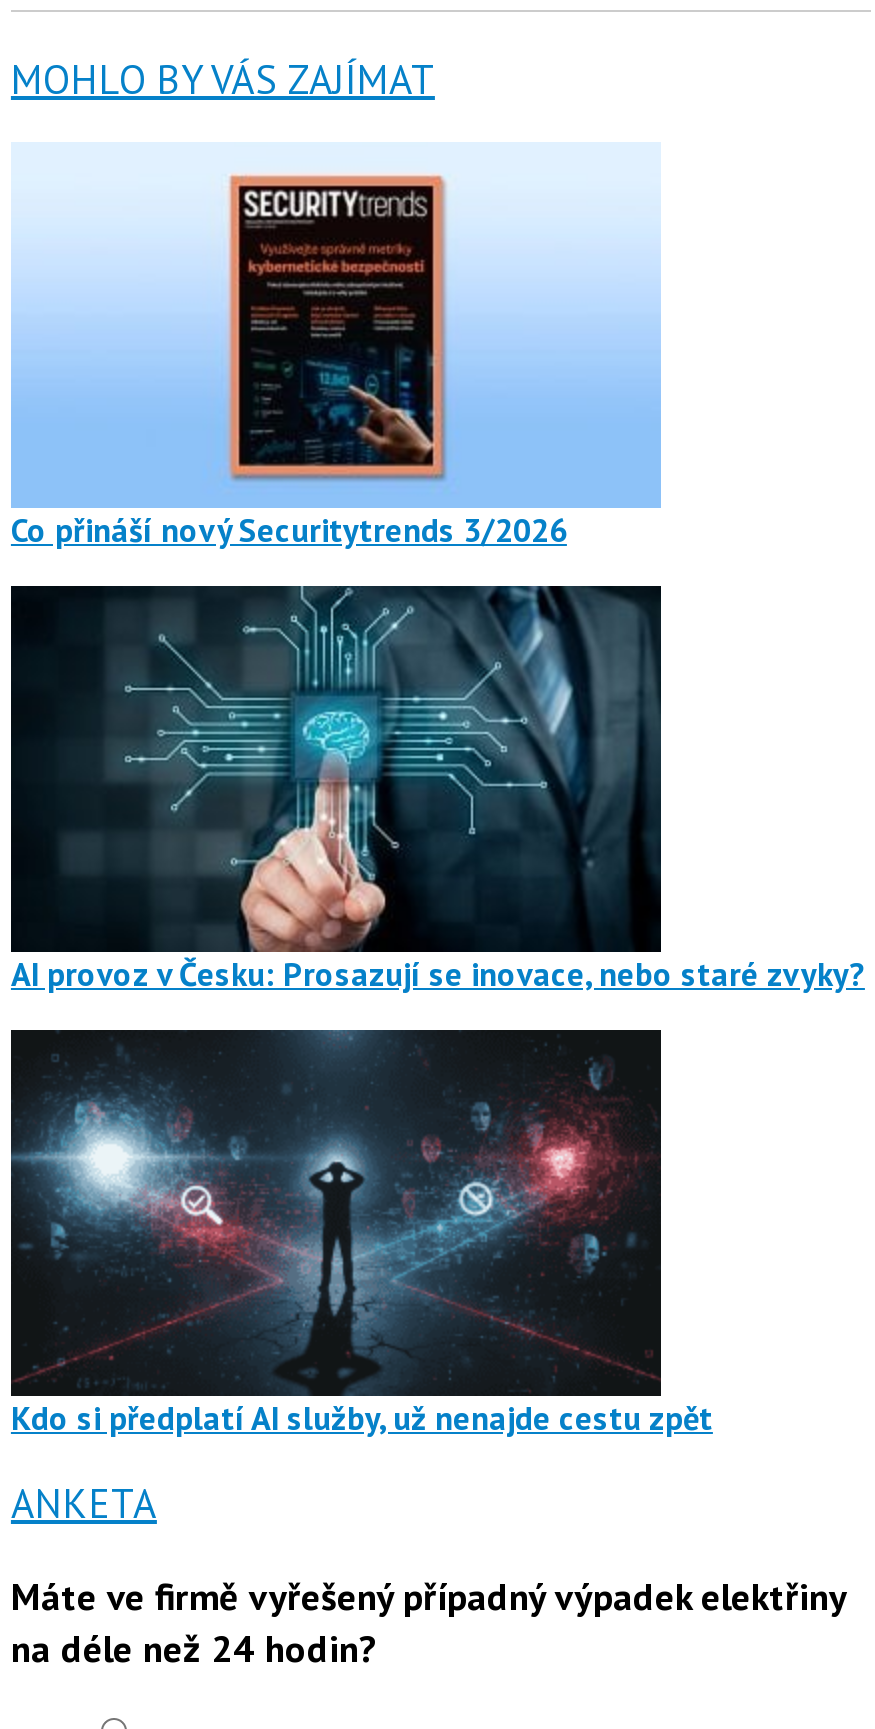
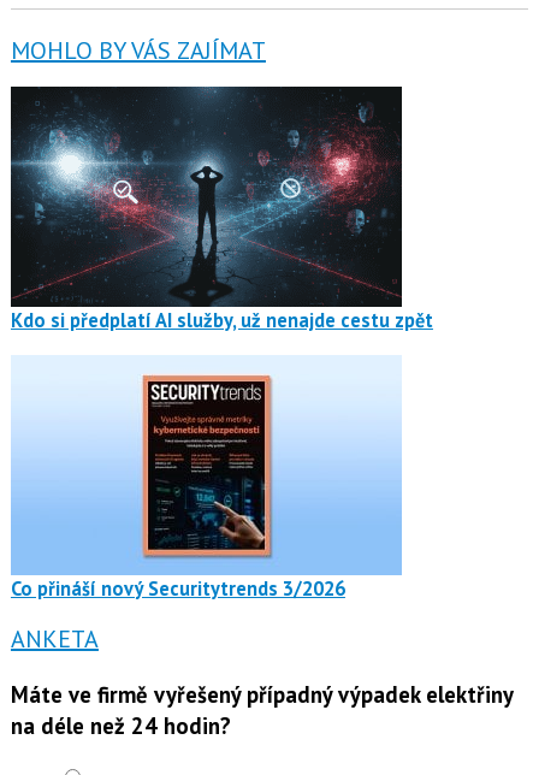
moved down: [image] | Co přináší nový Securitytrends 3/2026

- [image]
- AI provoz v Česku: Prosazují se inovace, nebo staré zvyky?

moved up: [image] | Kdo si předplatí AI služby, už nenajde cestu zpět
